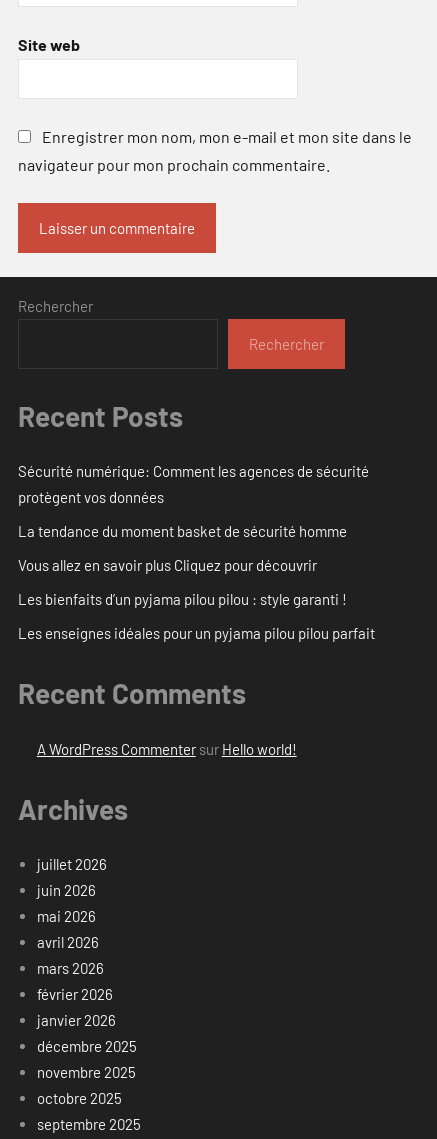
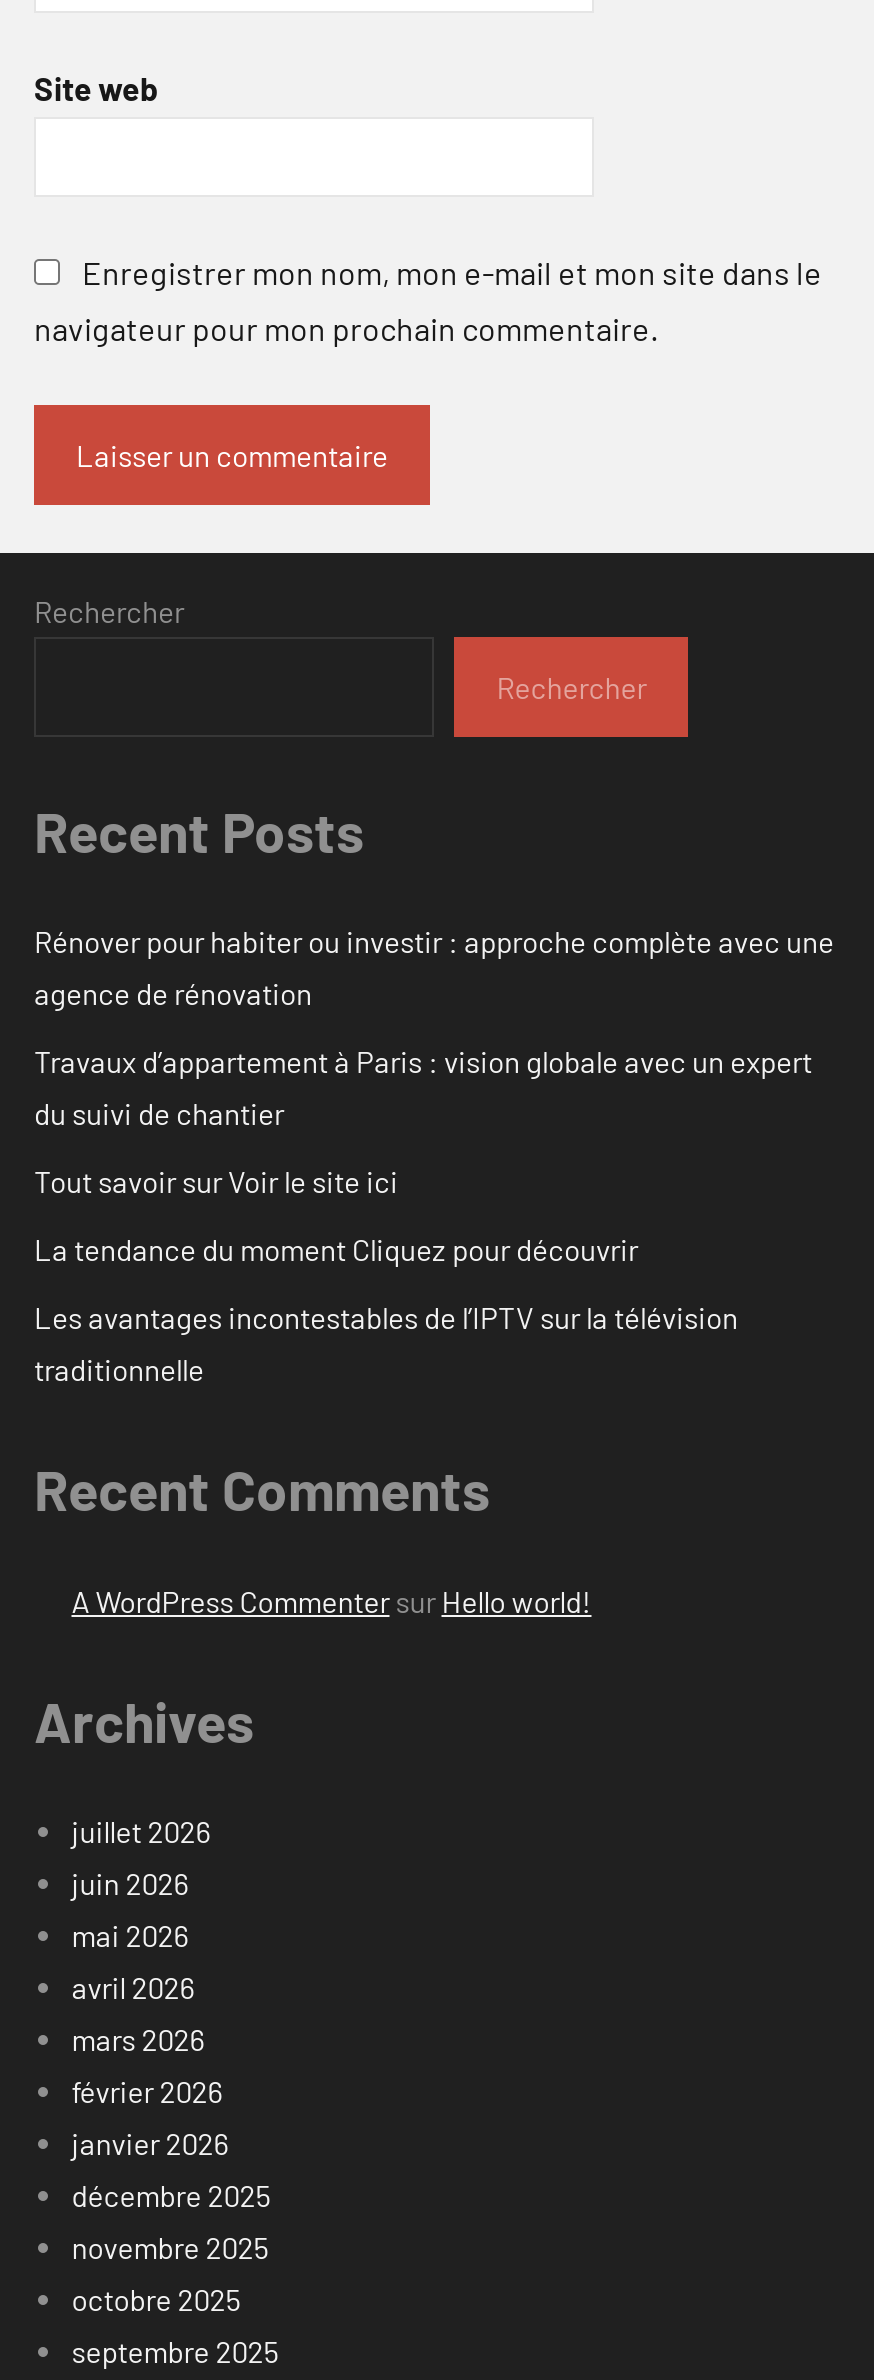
- Sécurité numérique: Comment les agences de sécurité
- protègent vos données
+ Rénover pour habiter ou investir : approche complète avec une
+ agence de rénovation

- La tendance du moment basket de sécurité homme
+ Travaux d’appartement à Paris : vision globale avec un expert
+ du suivi de chantier

- Vous allez en savoir plus Cliquez pour découvrir
+ Tout savoir sur Voir le site ici

- Les bienfaits d’un pyjama pilou pilou : style garanti !
+ La tendance du moment Cliquez pour découvrir

- Les enseignes idéales pour un pyjama pilou pilou parfait
+ Les avantages incontestables de l’IPTV sur la télévision
+ traditionnelle
